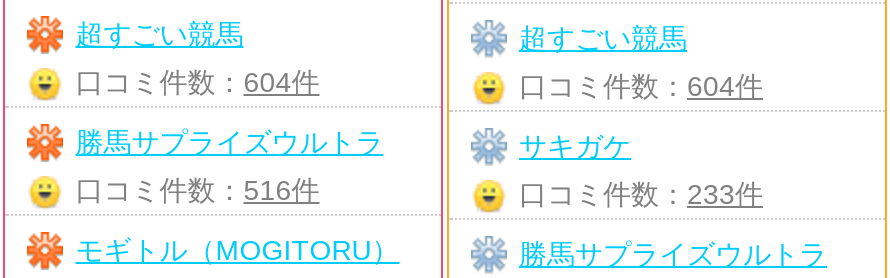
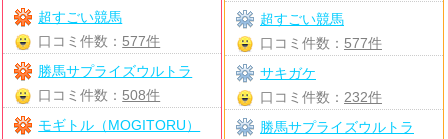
- 口コミ件数：604件
+ 口コミ件数：577件

- 口コミ件数：604件
+ 口コミ件数：577件

- 口コミ件数：516件
+ 口コミ件数：508件

- 口コミ件数：233件
+ 口コミ件数：232件
